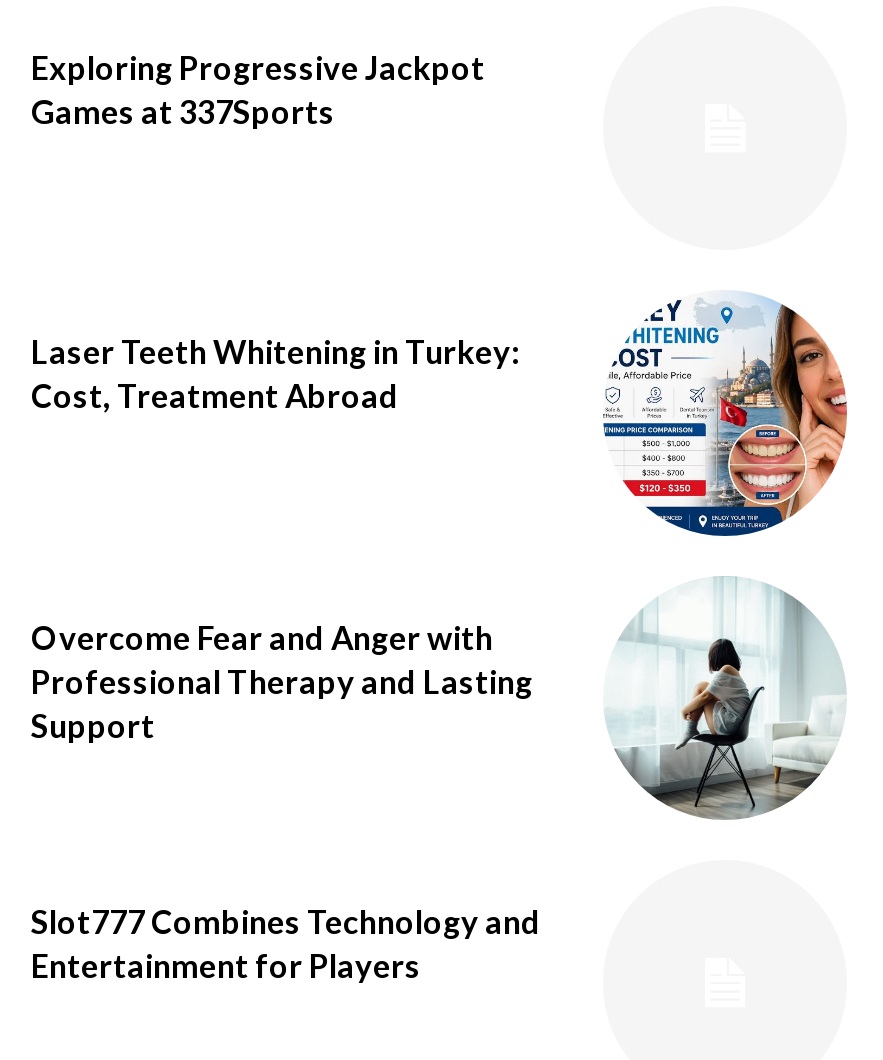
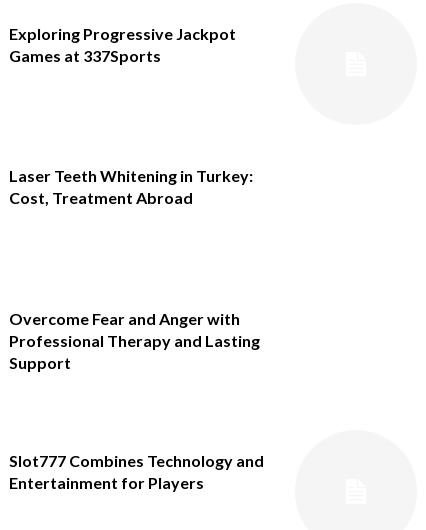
- [image]

- [image]
